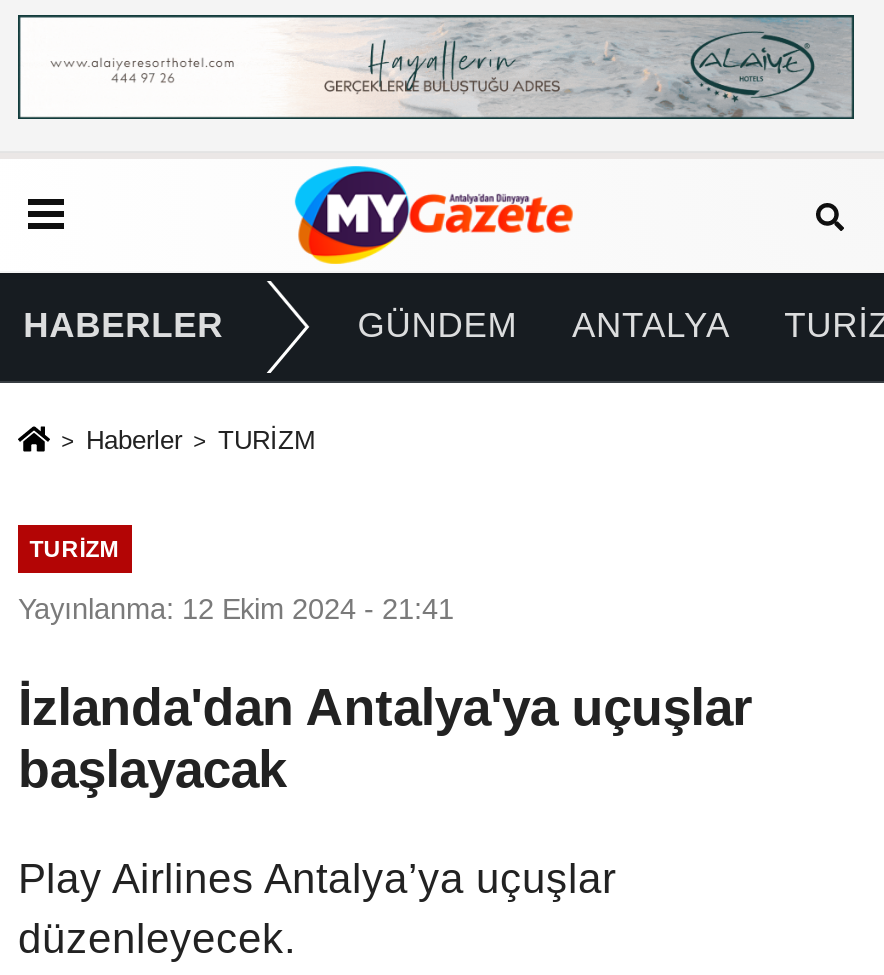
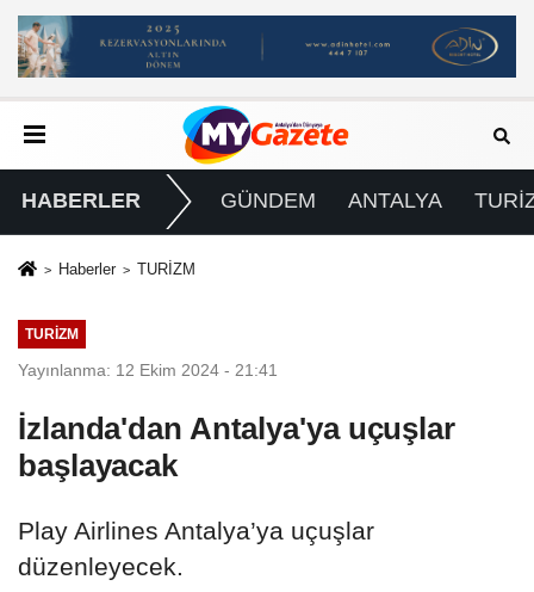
- [image]
+ [image]
